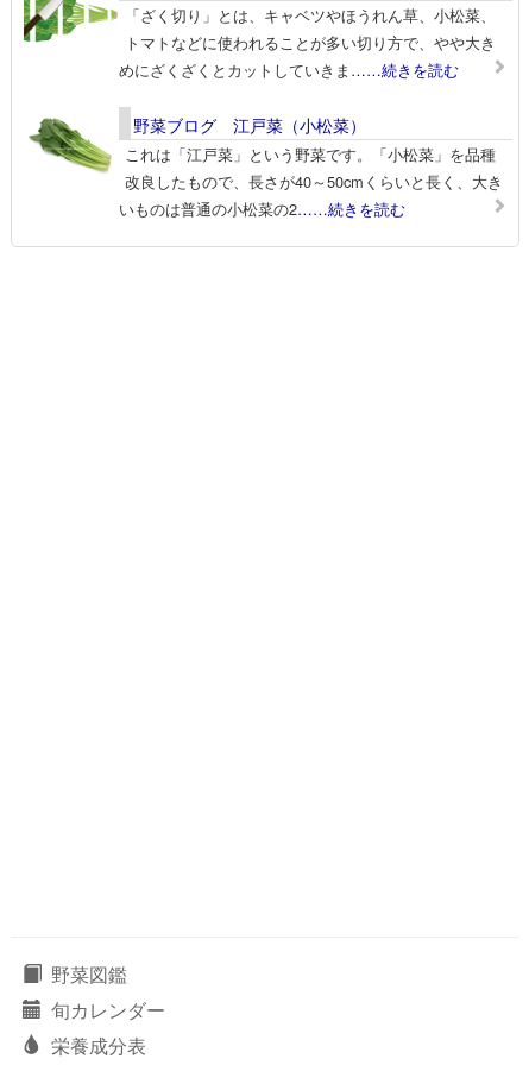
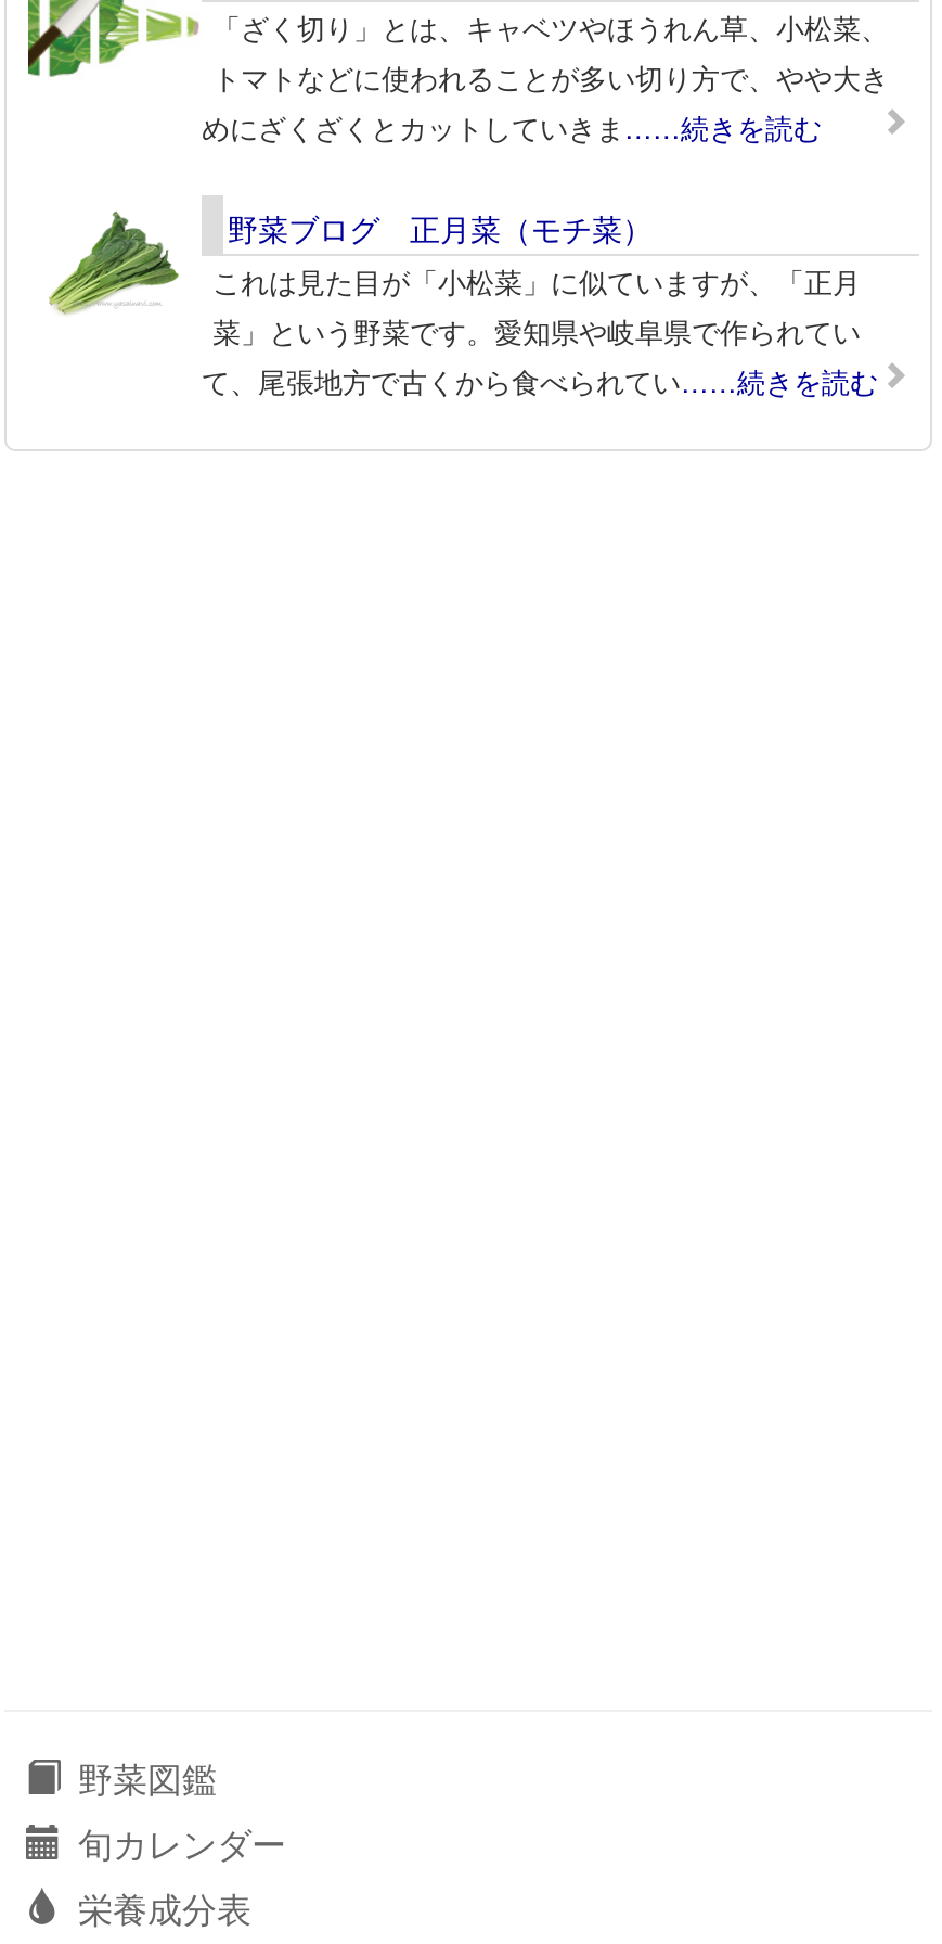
- [image]
- 野菜ブログ 江戸菜（小松菜）
- これは「江戸菜」という野菜です。「小松菜」を品種
- 改良したもので、長さが40～50cmくらいと長く、大き
- いものは普通の小松菜の2……続きを読む
+ [image]
+ 野菜ブログ 正月菜（モチ菜）
+ これは見た目が「小松菜」に似ていますが、「正月
+ 菜」という野菜です。愛知県や岐阜県で作られてい
+ て、尾張地方で古くから食べられてい……続きを読む
